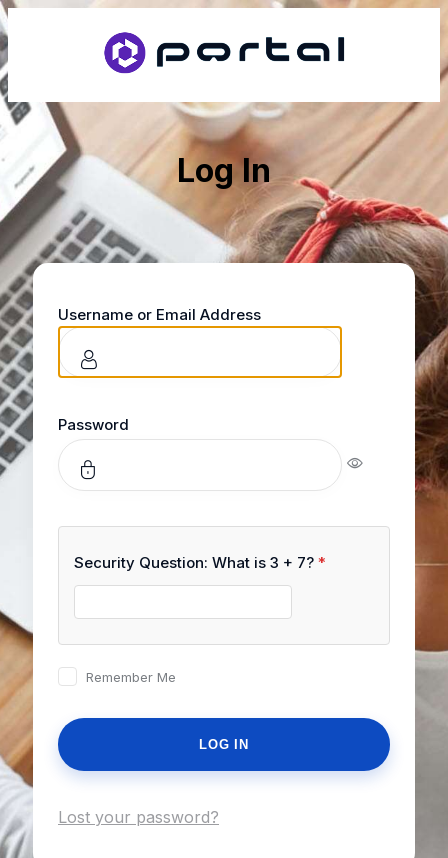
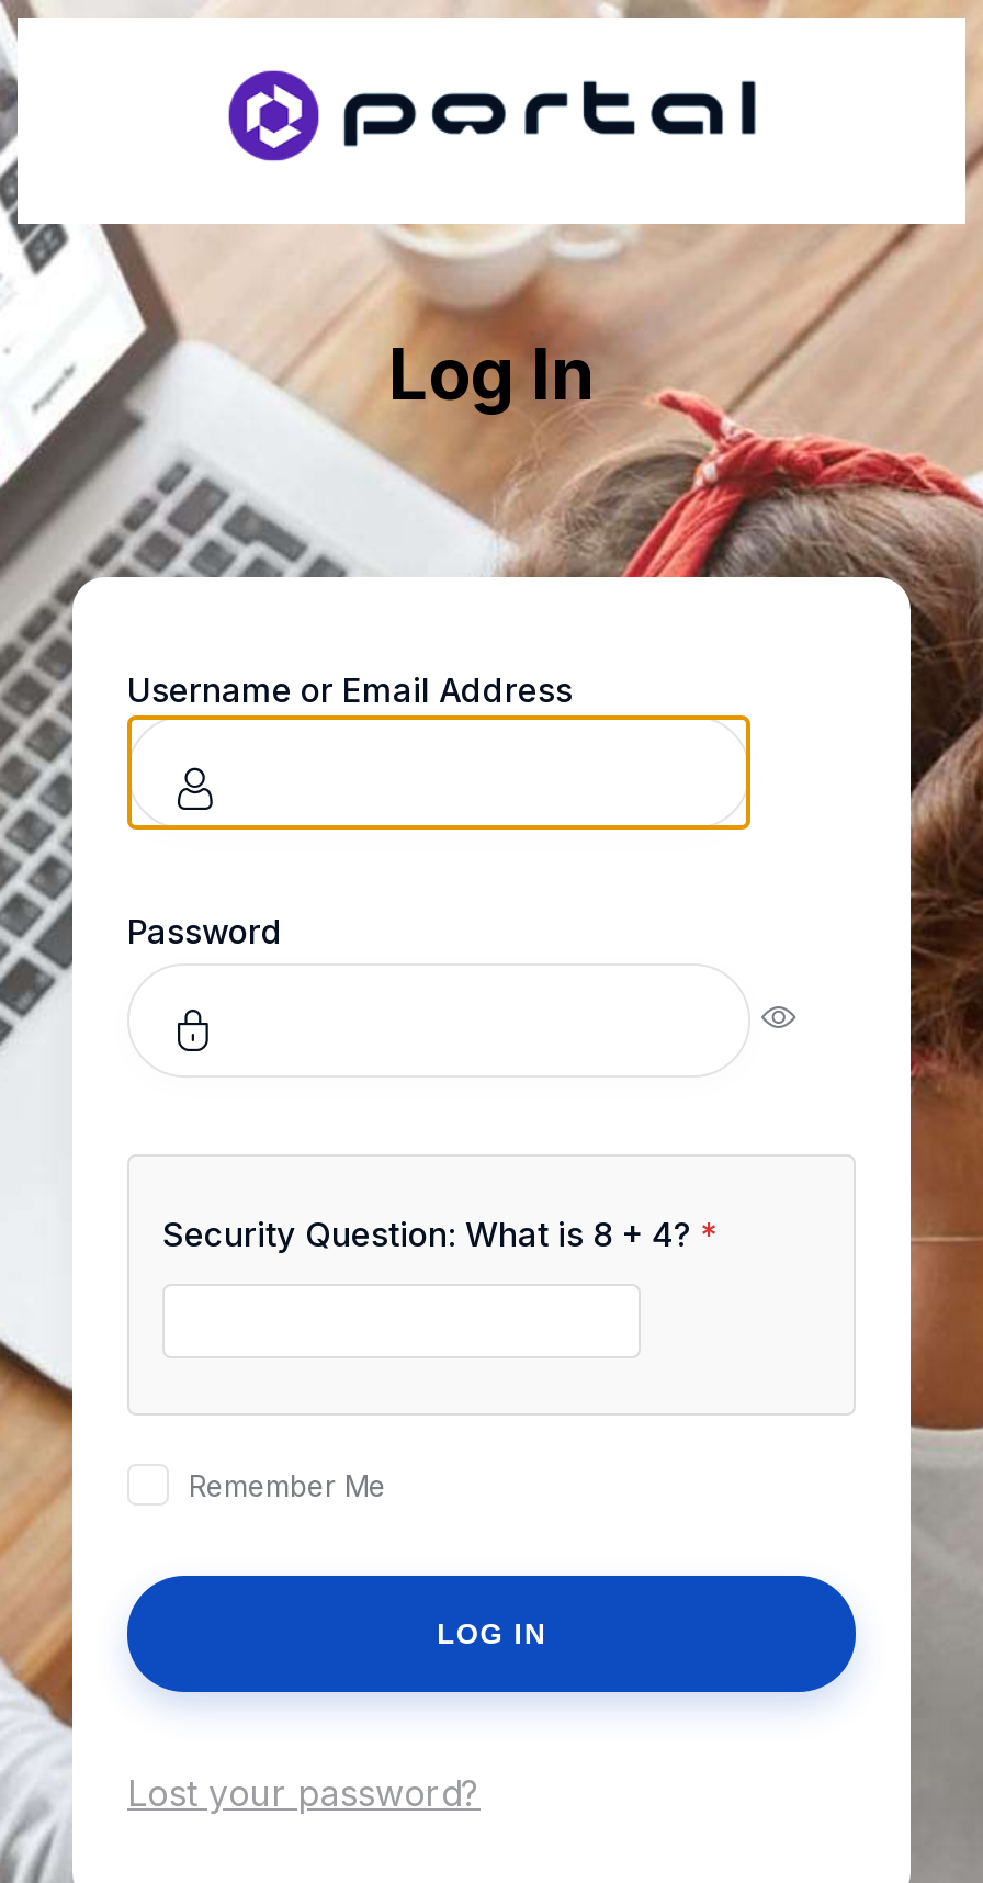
- Security Question: What is 3 + 7? *
+ Security Question: What is 8 + 4? *
